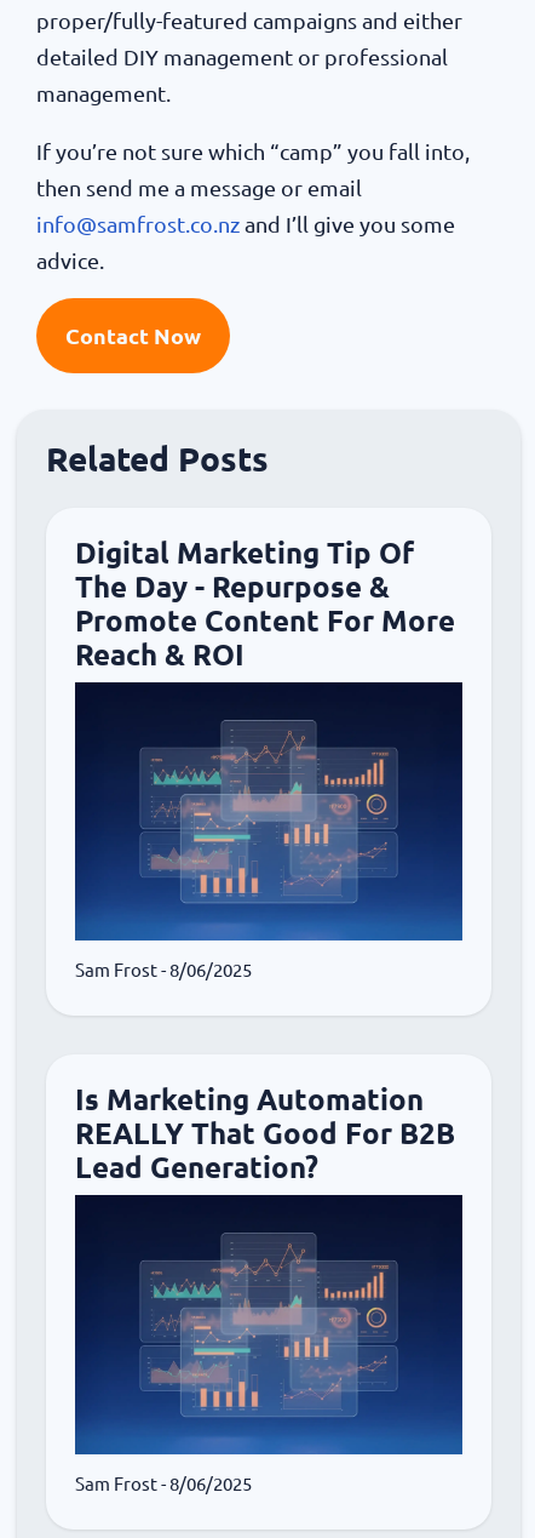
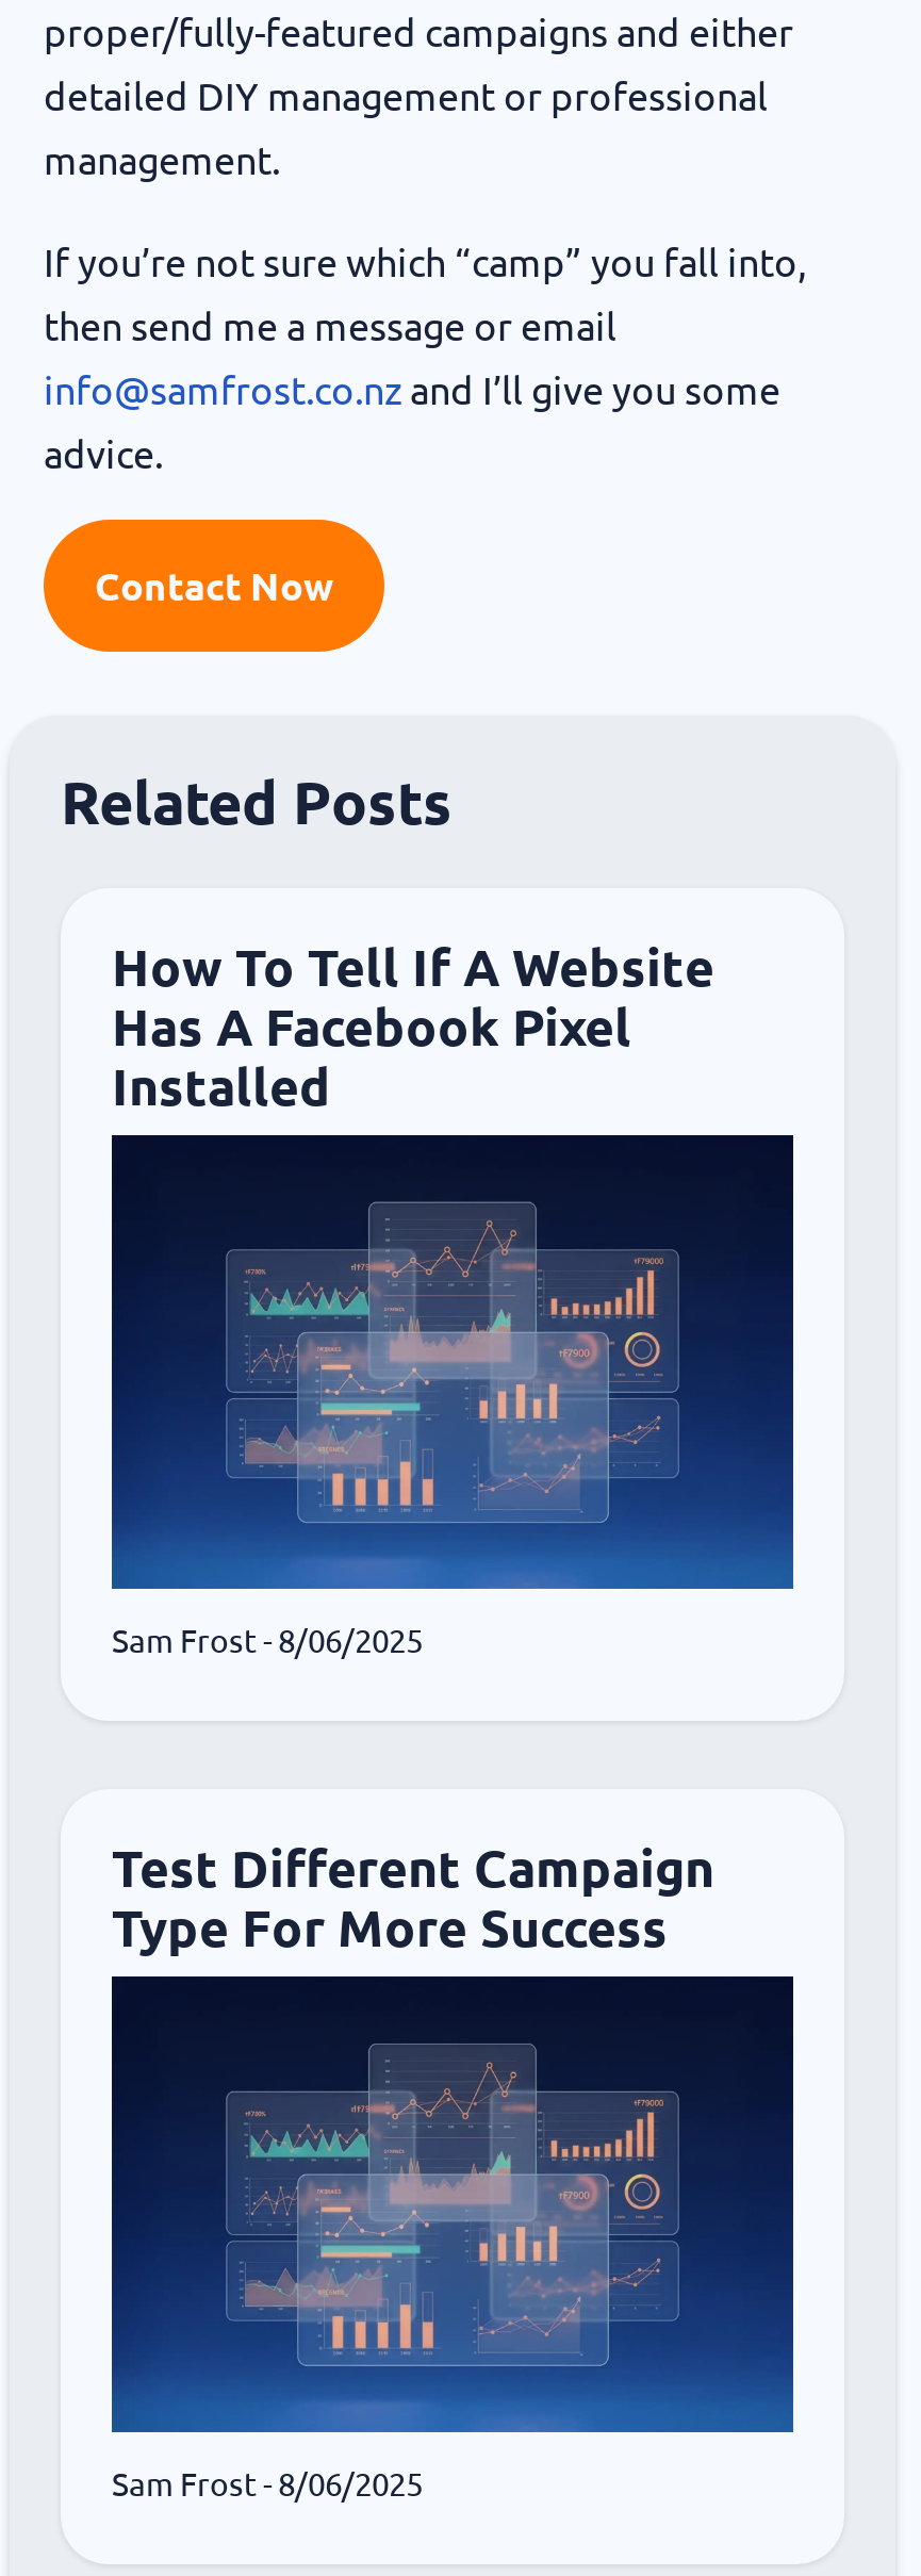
- Digital Marketing Tip Of
- The Day - Repurpose &
- Promote Content For More
- Reach & ROI
+ How To Tell If A Website
+ Has A Facebook Pixel
+ Installed

- Is Marketing Automation
- REALLY That Good For B2B
- Lead Generation?
+ Test Different Campaign
+ Type For More Success
